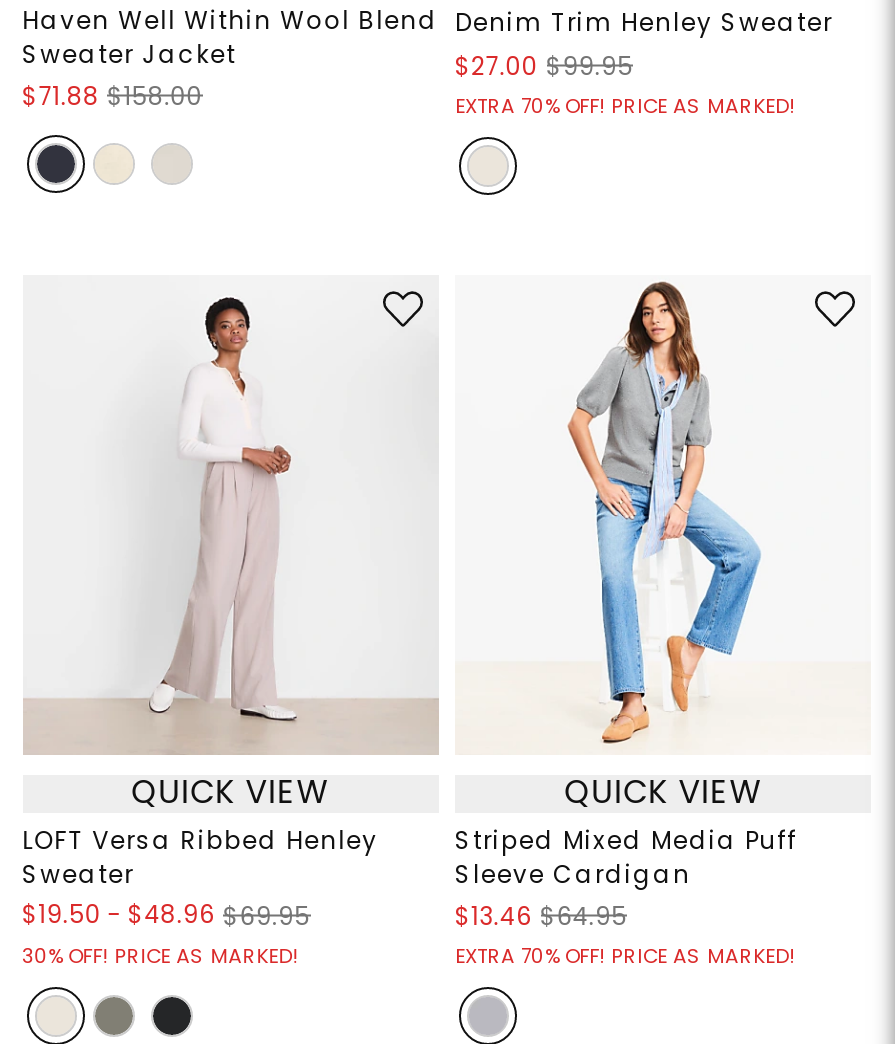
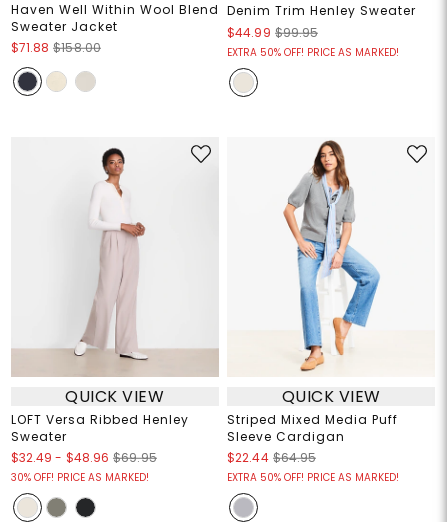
- $27.00 $99.95
+ $44.99 $99.95

- EXTRA 70% OFF! PRICE AS MARKED!
+ EXTRA 50% OFF! PRICE AS MARKED!

- $19.50 - $48.96 $69.95
+ $32.49 - $48.96 $69.95

- $13.46 $64.95
+ $22.44 $64.95

- EXTRA 70% OFF! PRICE AS MARKED!
+ EXTRA 50% OFF! PRICE AS MARKED!
